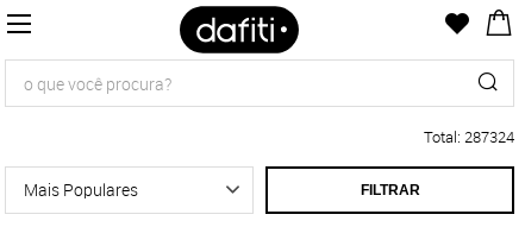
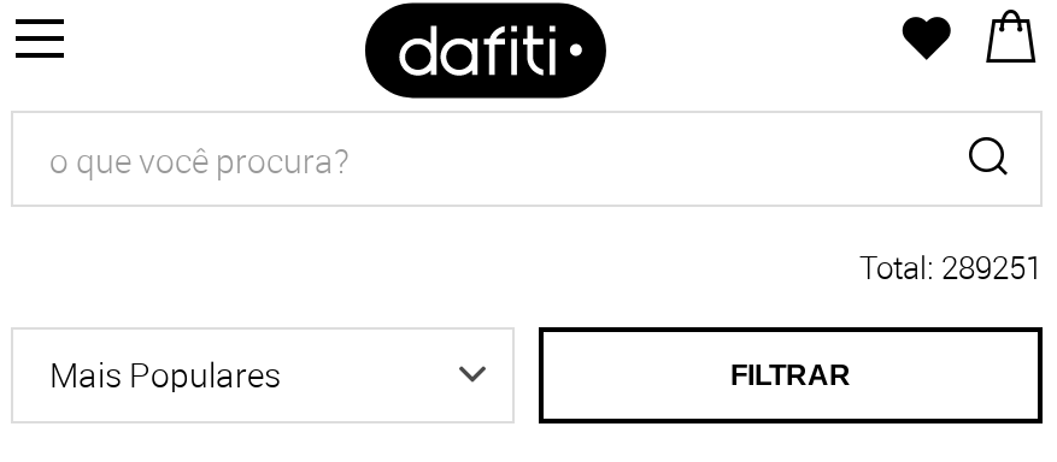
- Total: 287324
+ Total: 289251
